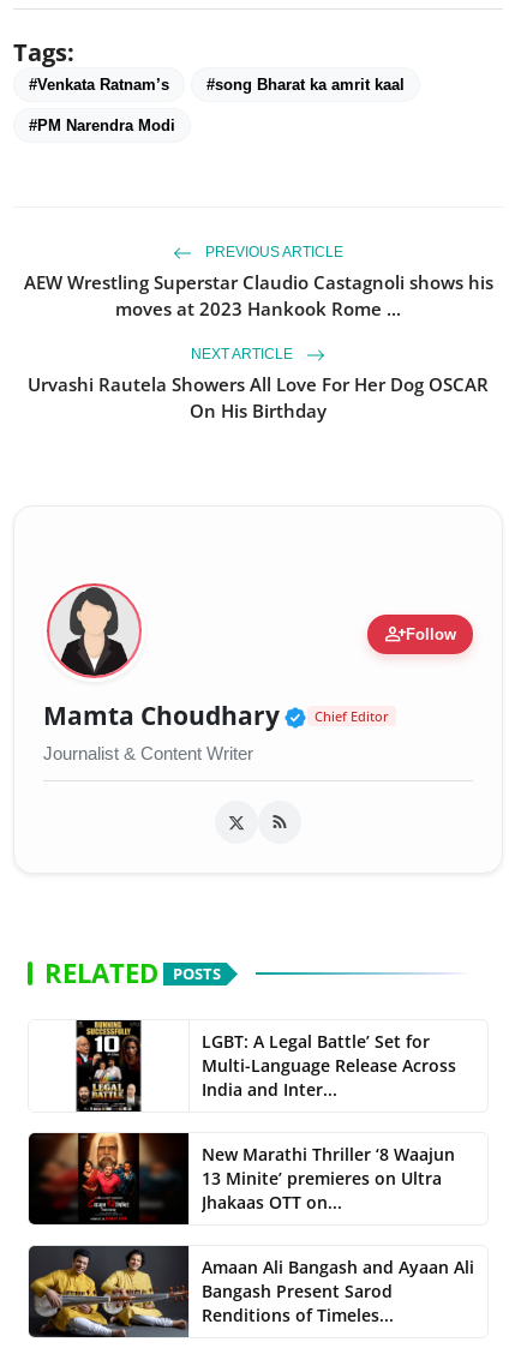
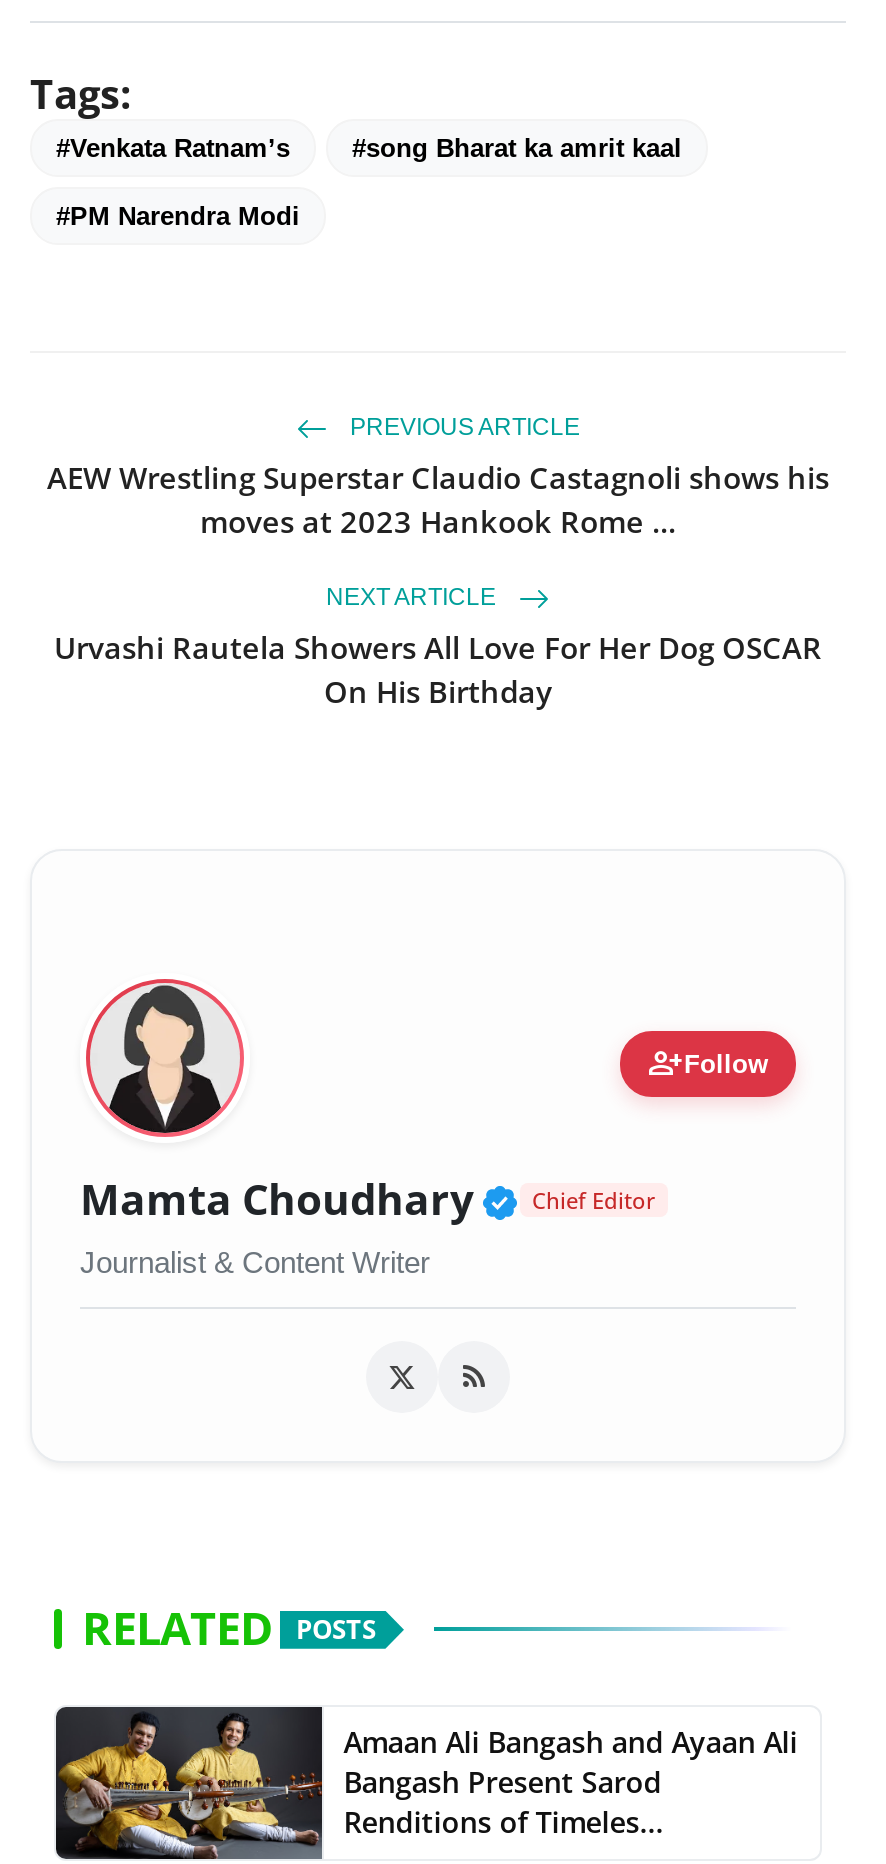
- [image]

- [image]
- LGBT: A Legal Battle’ Set for
- Multi-Language Release Across
- India and Inter...
- New Marathi Thriller ‘8 Waajun
- 13 Minite’ premieres on Ultra
- Jhakaas OTT on...
